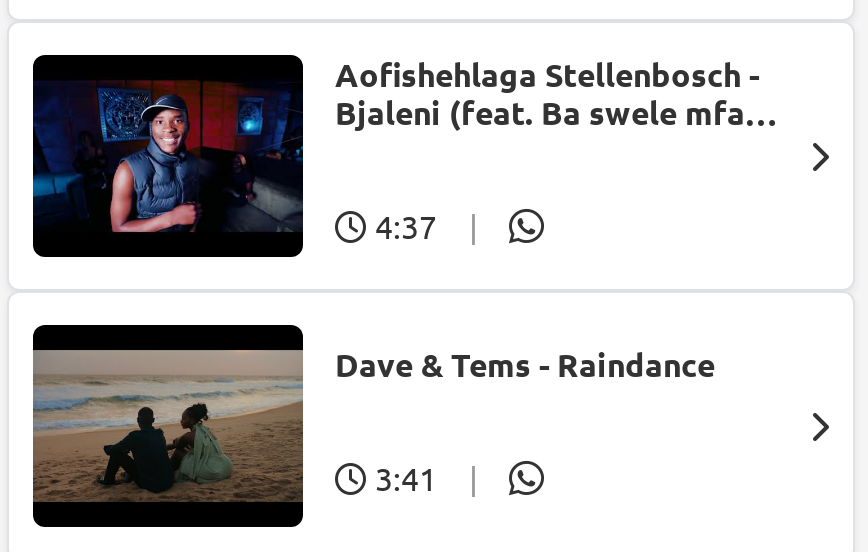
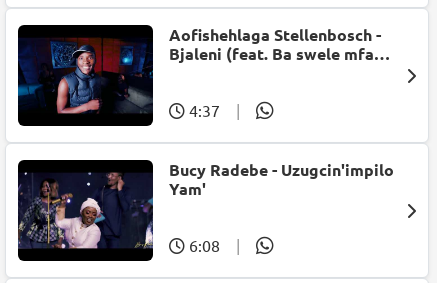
- [image]
- Dave & Tems - Raindance
+ [image]
+ Bucy Radebe - Uzugcin'impilo
+ Yam'

- 3:41
+ 6:08
